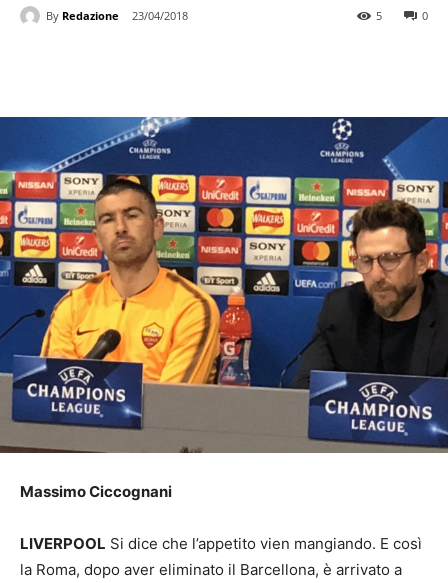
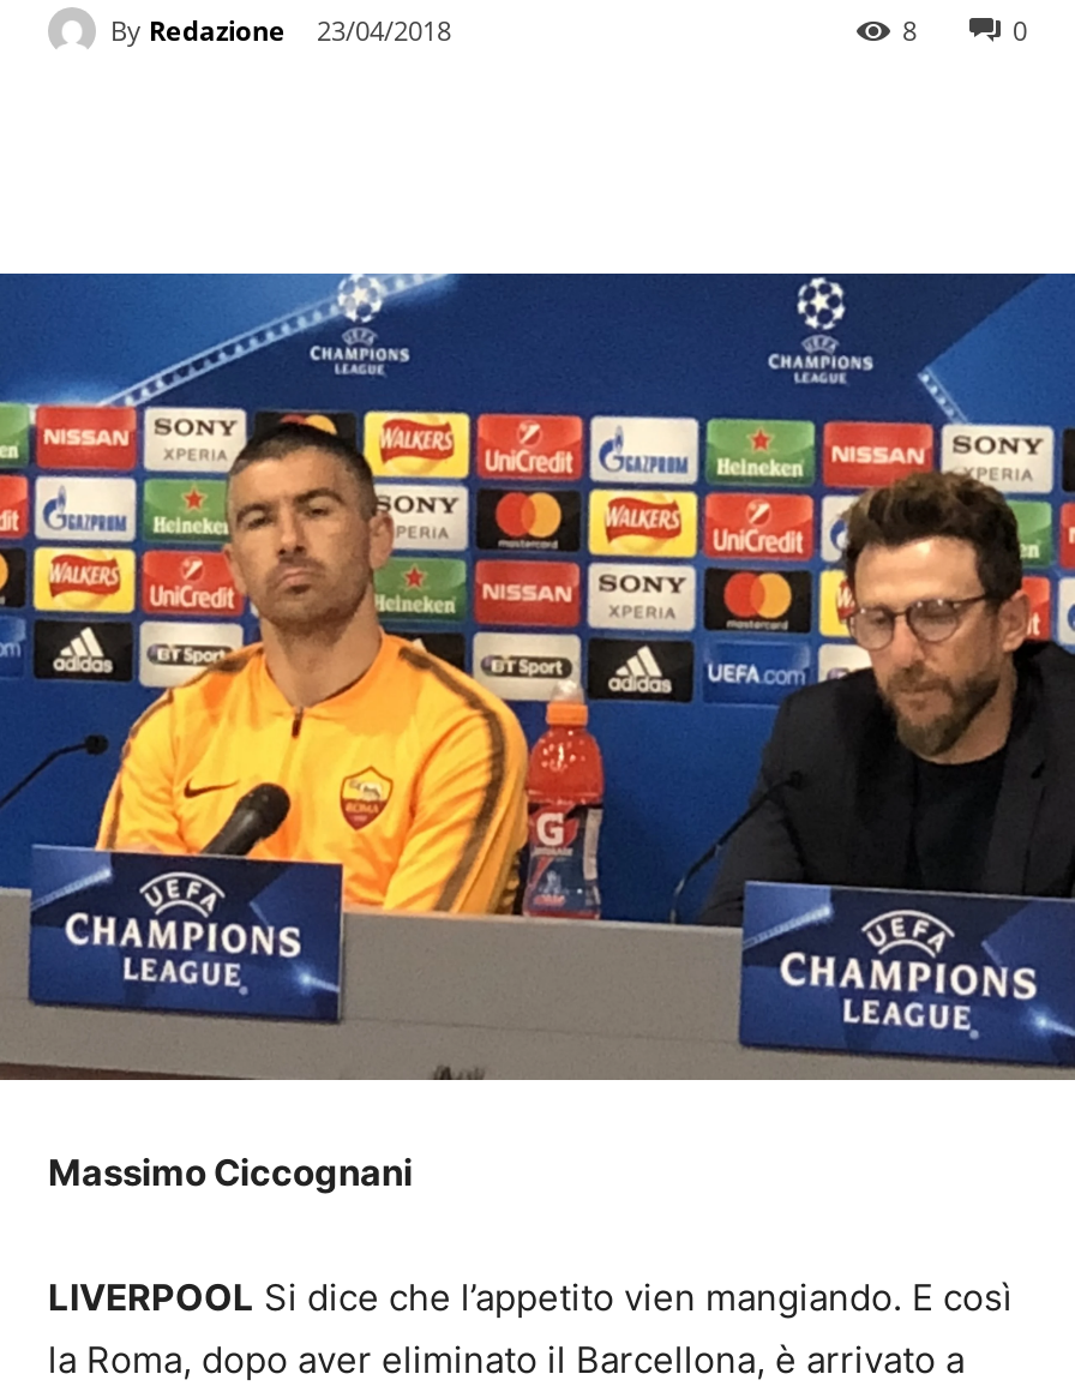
- 5
+ 8
